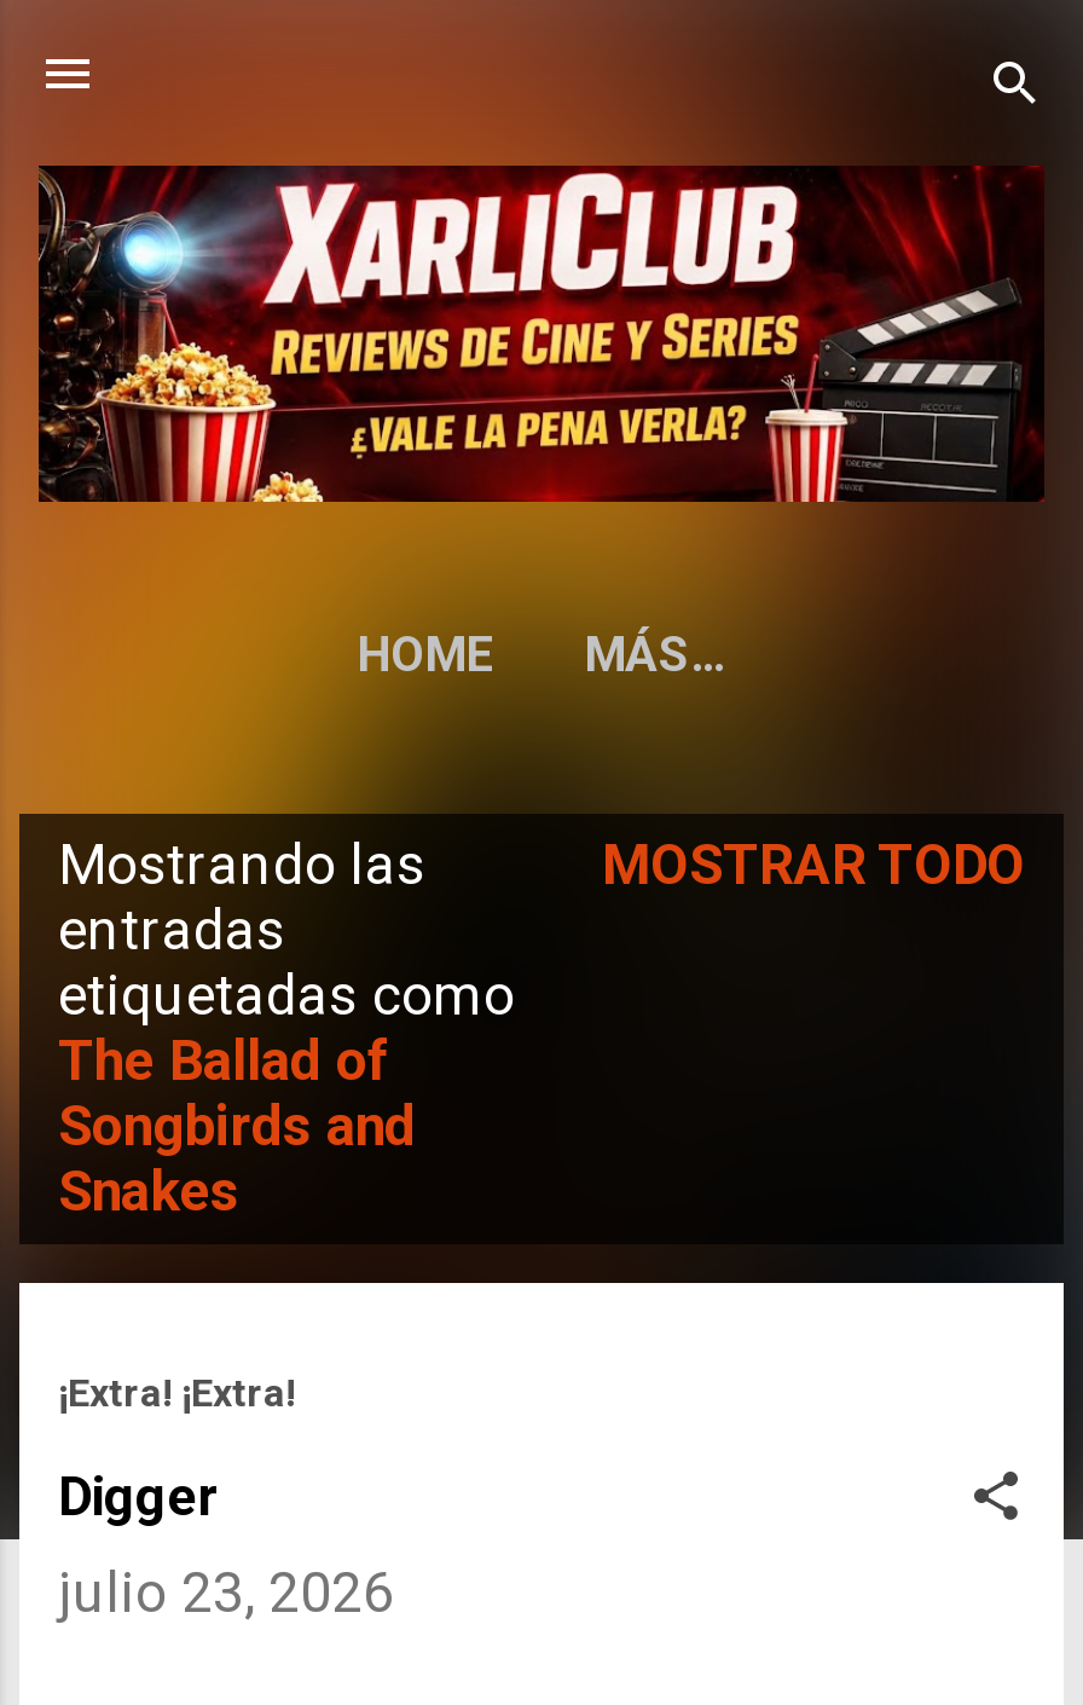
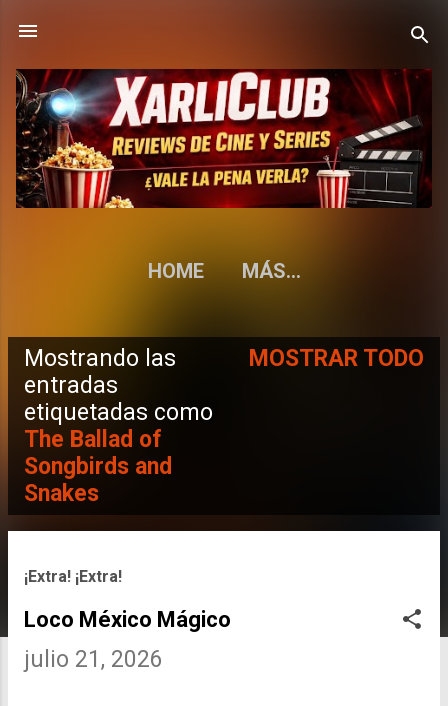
- Digger
+ Loco México Mágico

- julio 23, 2026
+ julio 21, 2026
